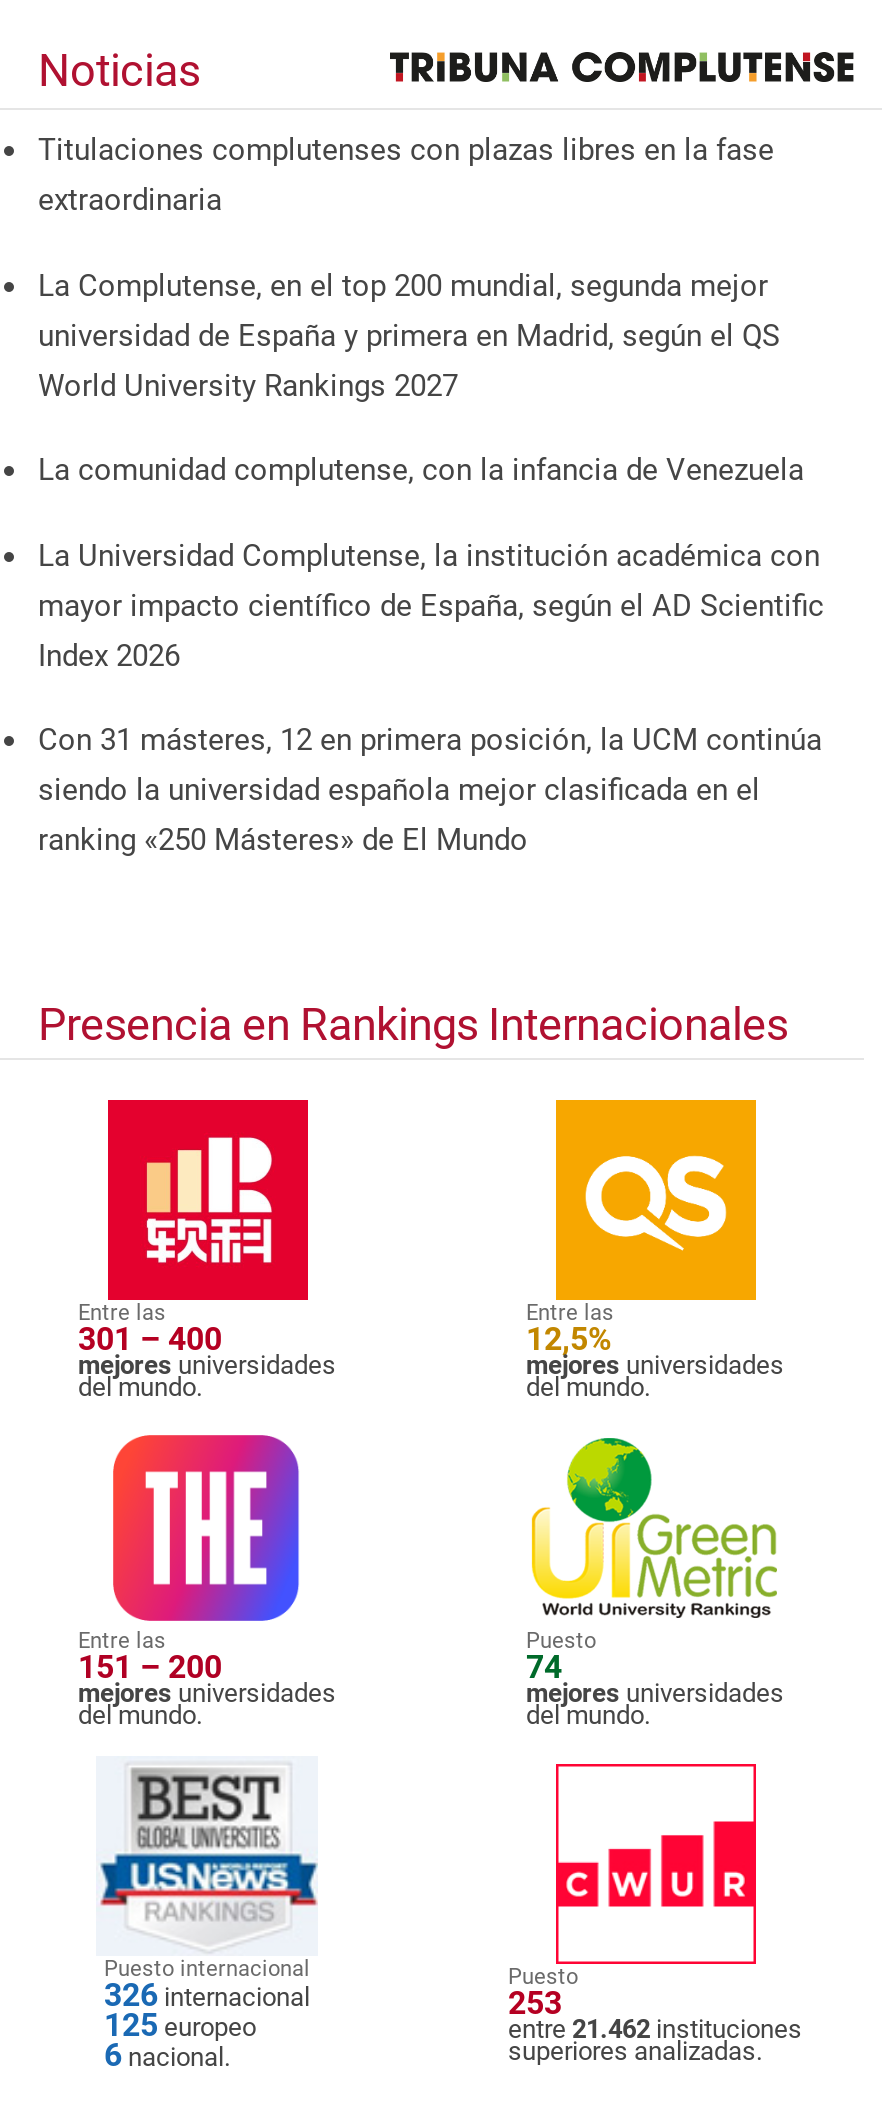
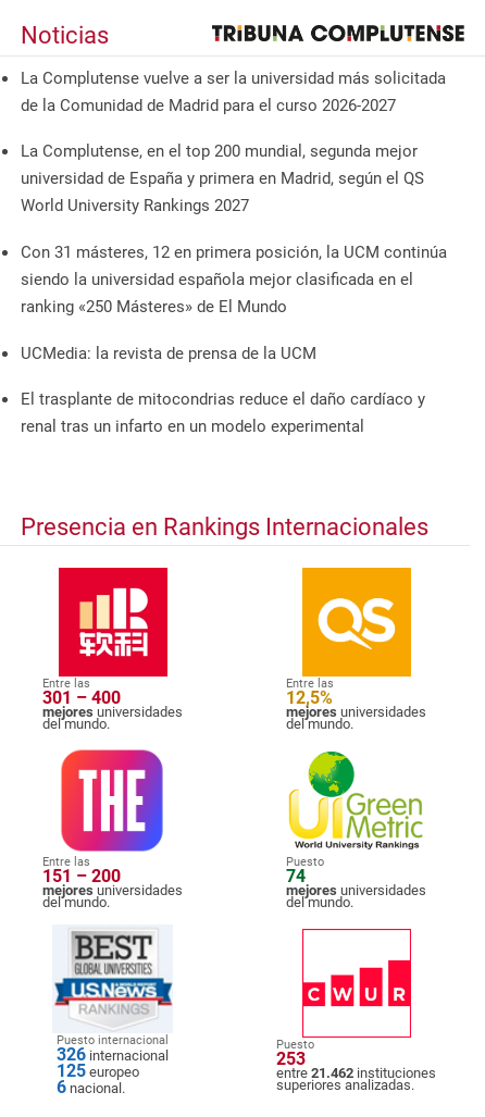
- Titulaciones complutenses con plazas libres en la fase
- extraordinaria
+ La Complutense vuelve a ser la universidad más solicitada
+ de la Comunidad de Madrid para el curso 2026-2027

- La comunidad complutense, con la infancia de Venezuela
- La Universidad Complutense, la institución académica con
- mayor impacto científico de España, según el AD Scientific
- Index 2026

moved up: Con 31 másteres, 12 en primera posición, la UCM continúa | siendo la universidad española mejor clasificada en el | ranking «250 Másteres» de El Mundo

+ UCMedia: la revista de prensa de la UCM
+ El trasplante de mitocondrias reduce el daño cardíaco y
+ renal tras un infarto en un modelo experimental
